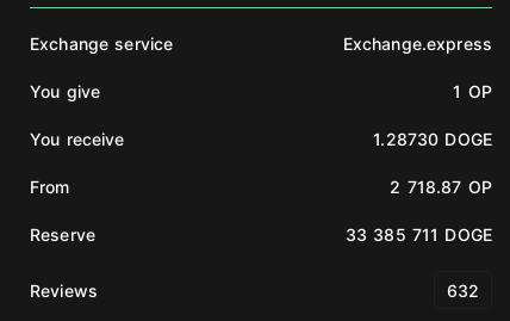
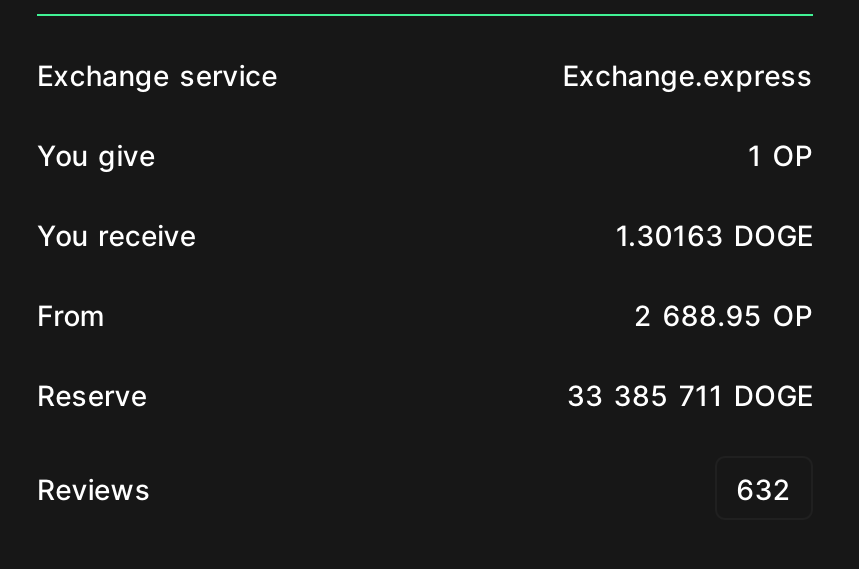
- 1.28730 DOGE
+ 1.30163 DOGE

- 2 718.87 OP
+ 2 688.95 OP
